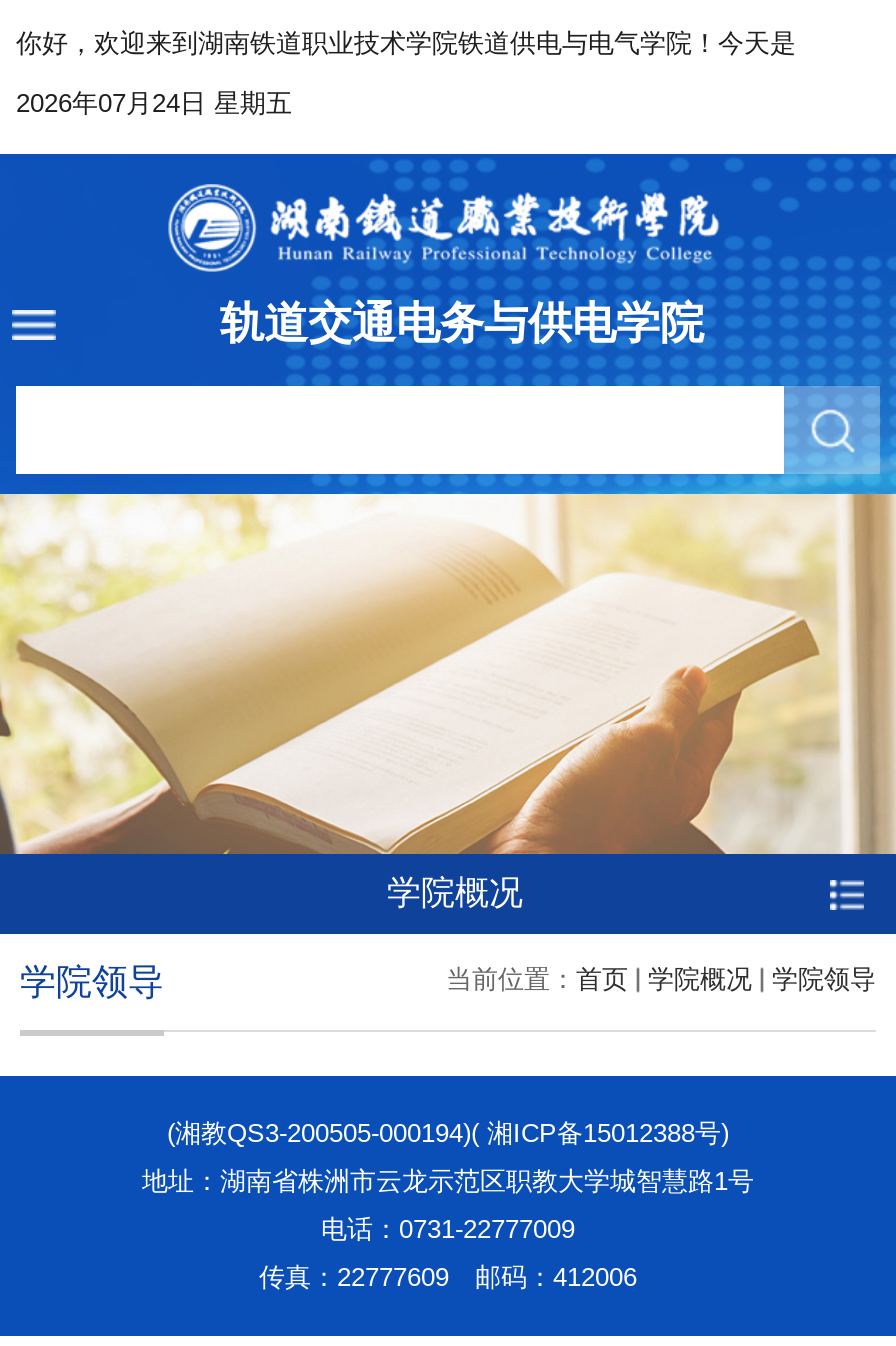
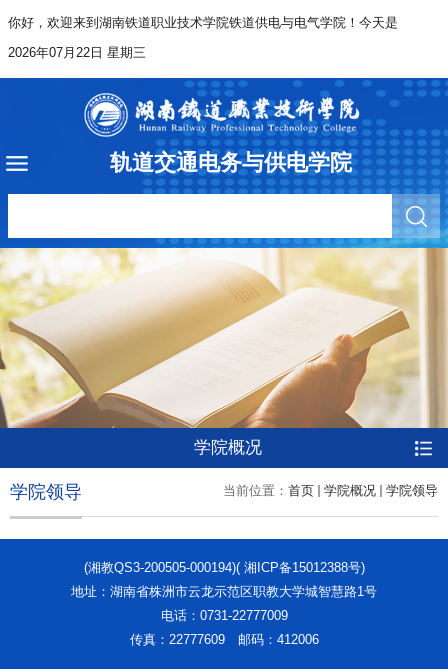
- 2026年07月24日 星期五
+ 2026年07月22日 星期三
